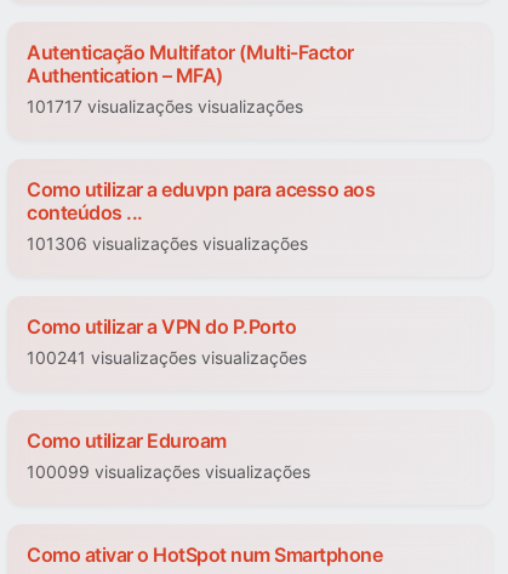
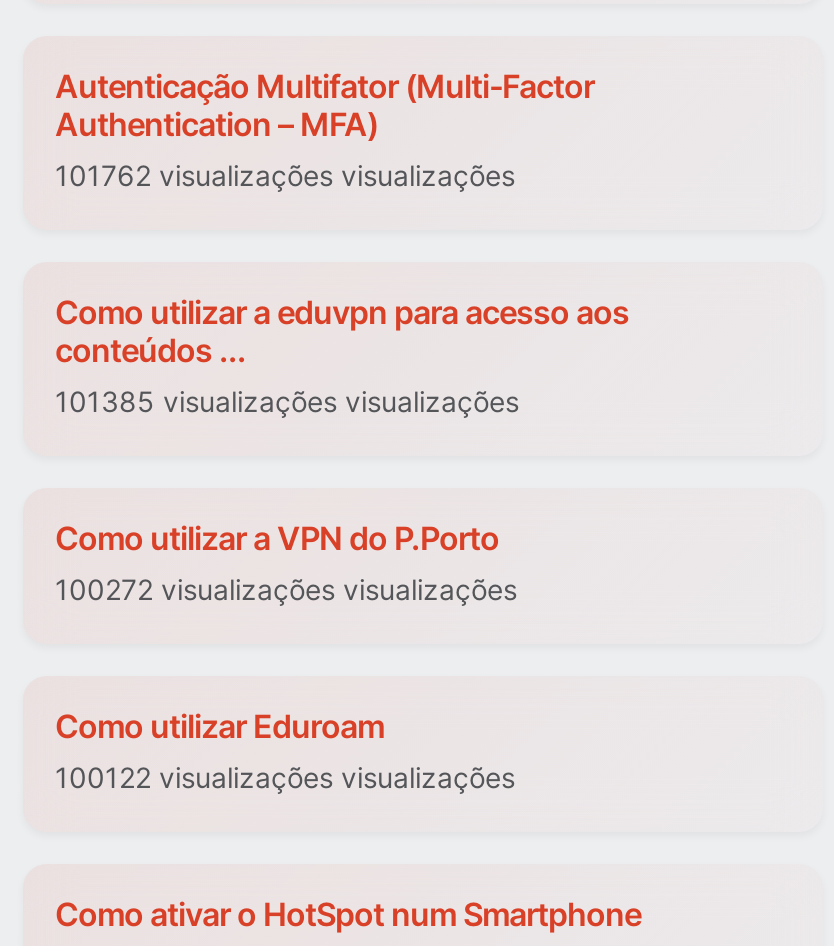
- 101717 visualizações visualizações
+ 101762 visualizações visualizações

- 101306 visualizações visualizações
+ 101385 visualizações visualizações

- 100241 visualizações visualizações
+ 100272 visualizações visualizações

- 100099 visualizações visualizações
+ 100122 visualizações visualizações
